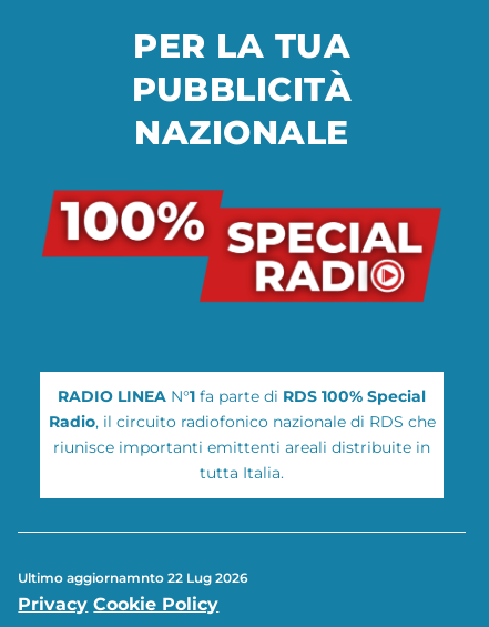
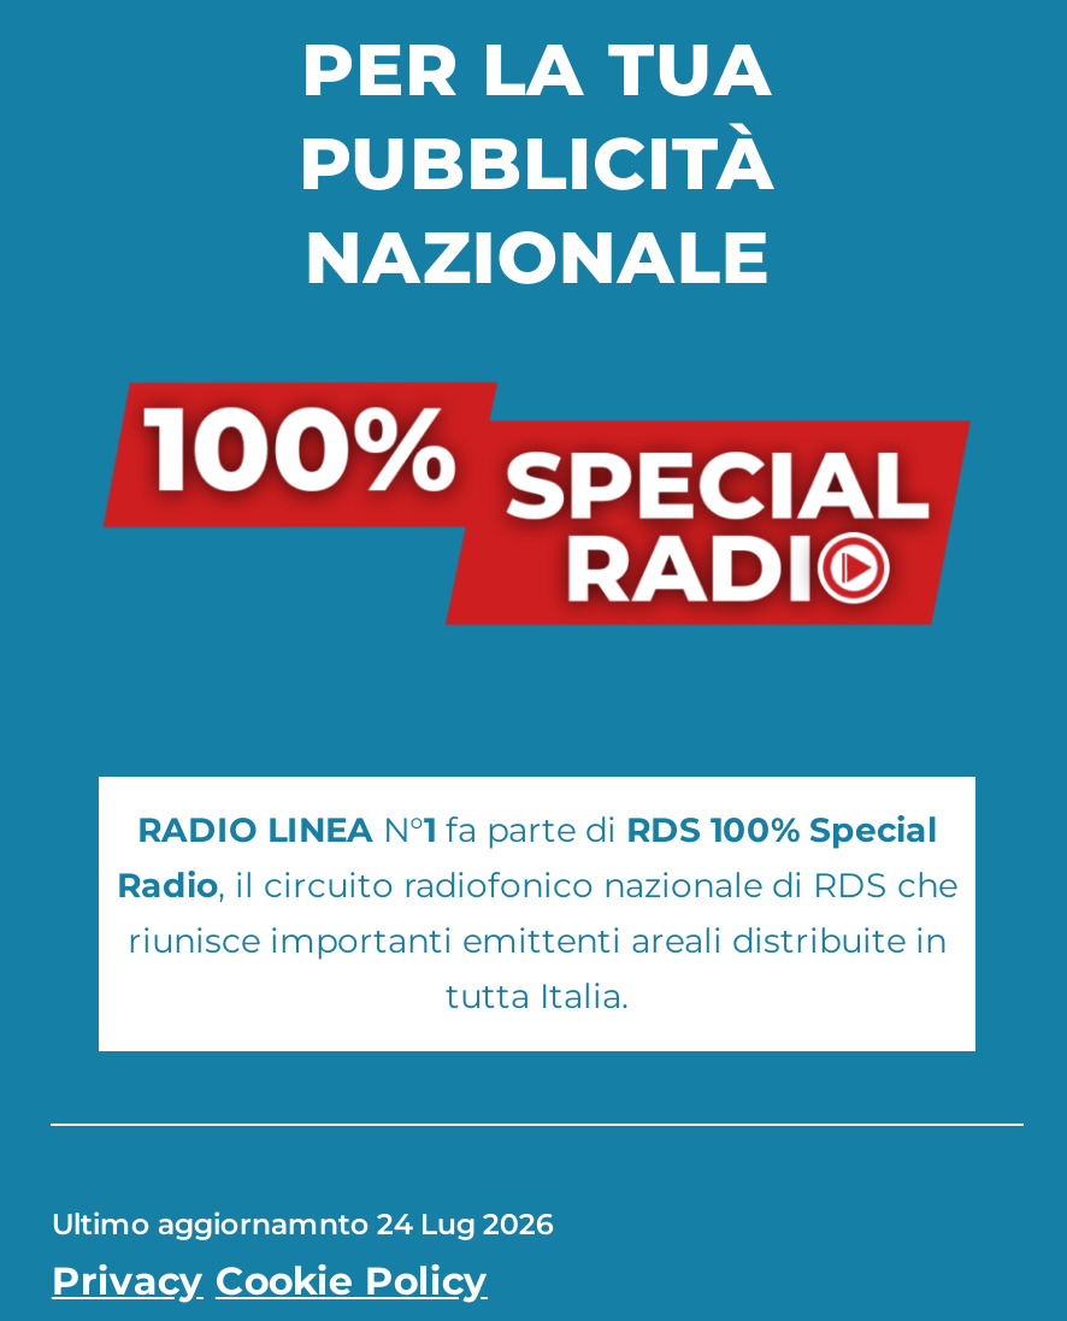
- Ultimo aggiornamnto 22 Lug 2026
+ Ultimo aggiornamnto 24 Lug 2026
